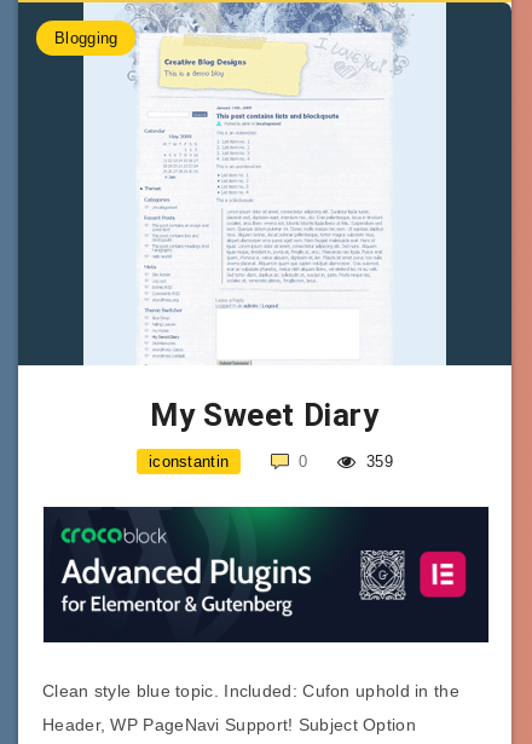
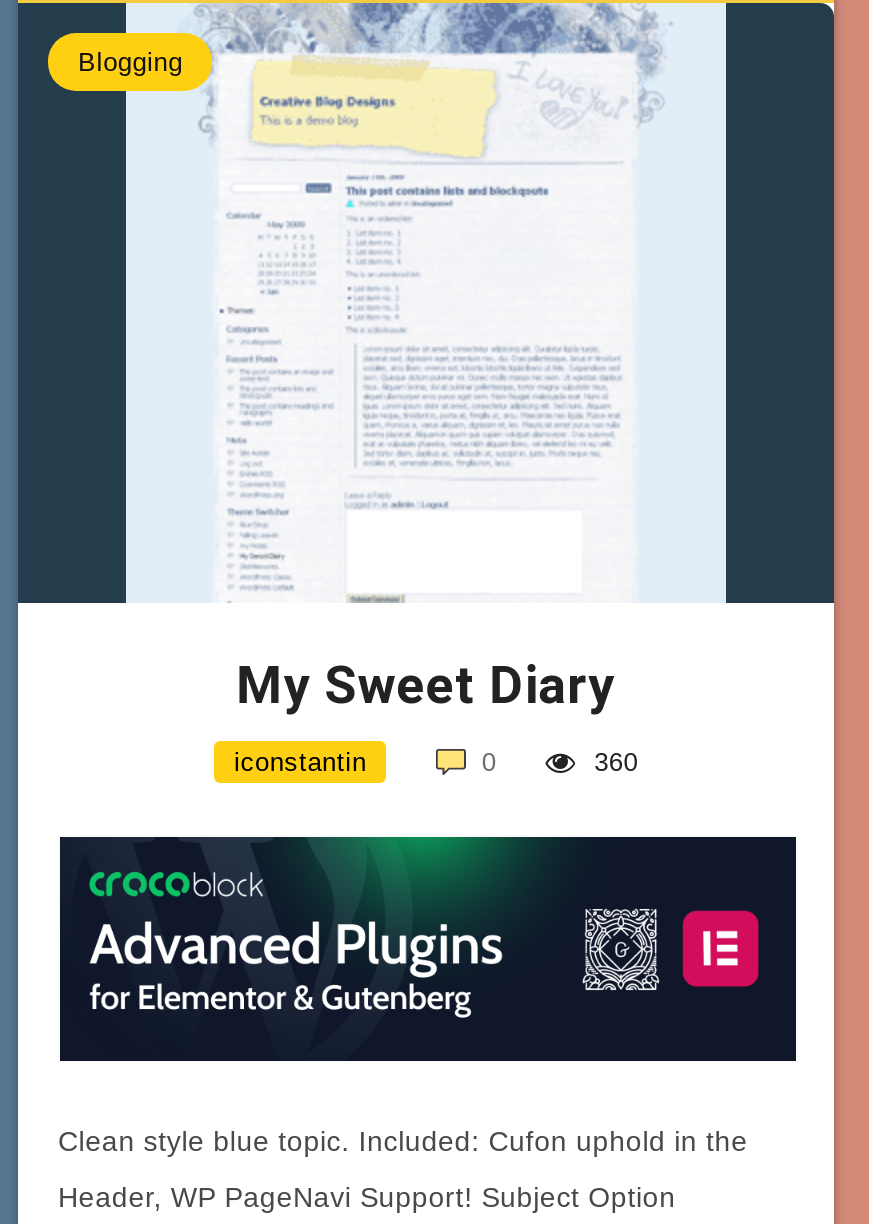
- 359
+ 360
